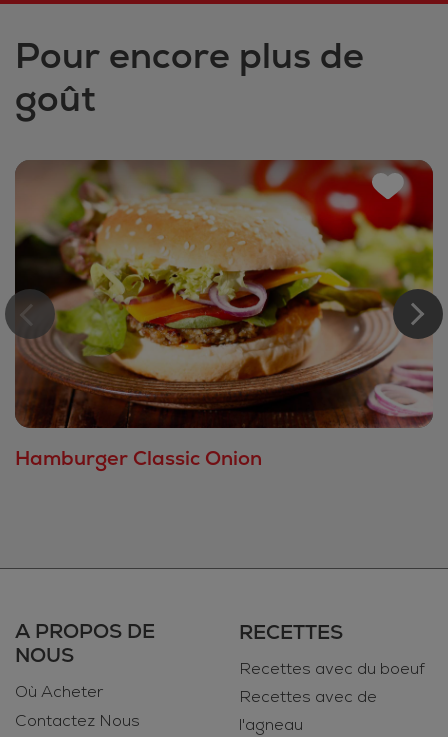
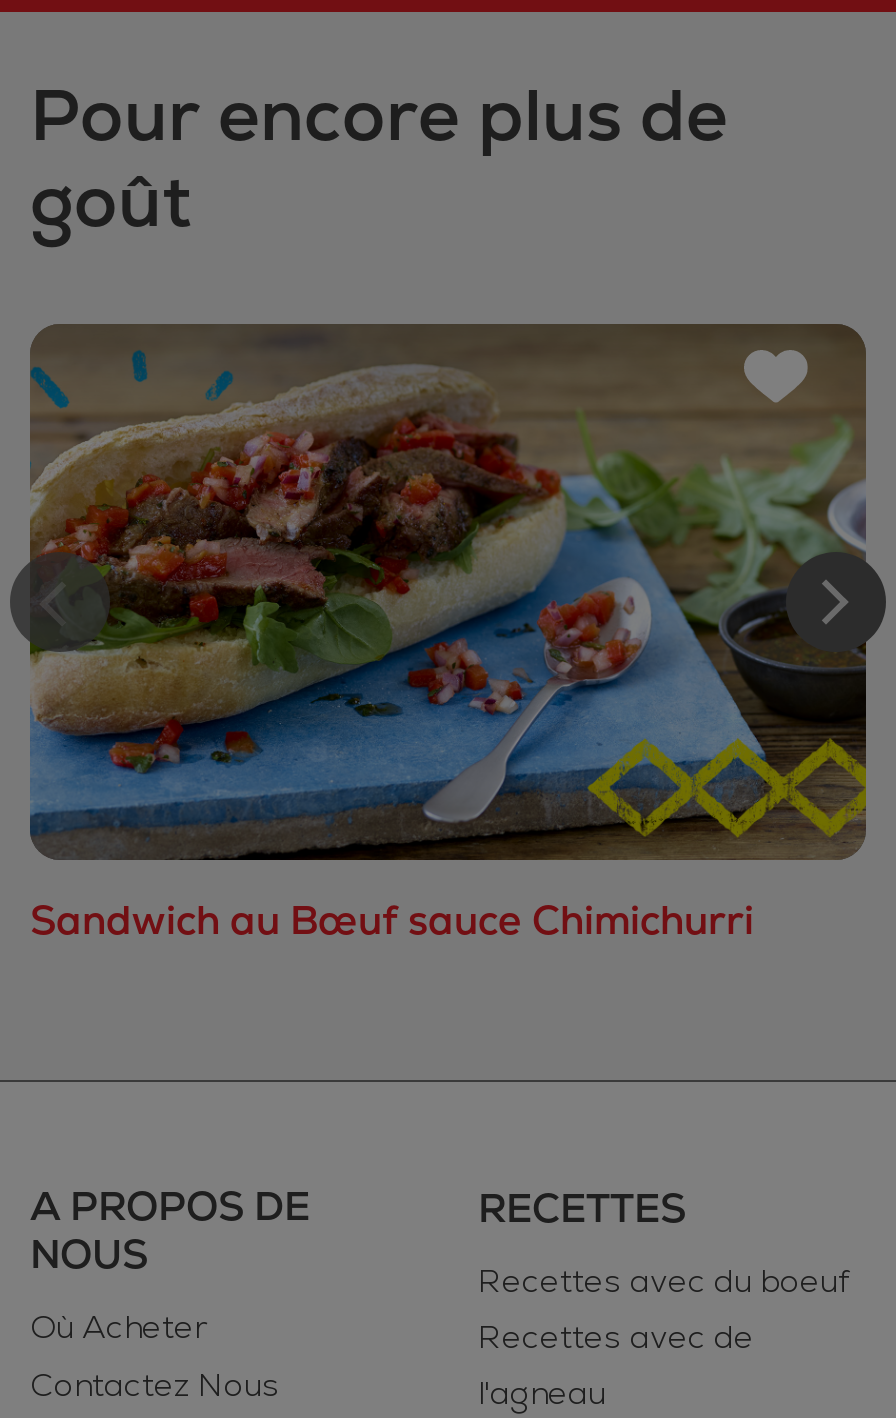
- [image]
- Hamburger Classic Onion
+ [image]
+ Sandwich au Bœuf sauce Chimichurri
